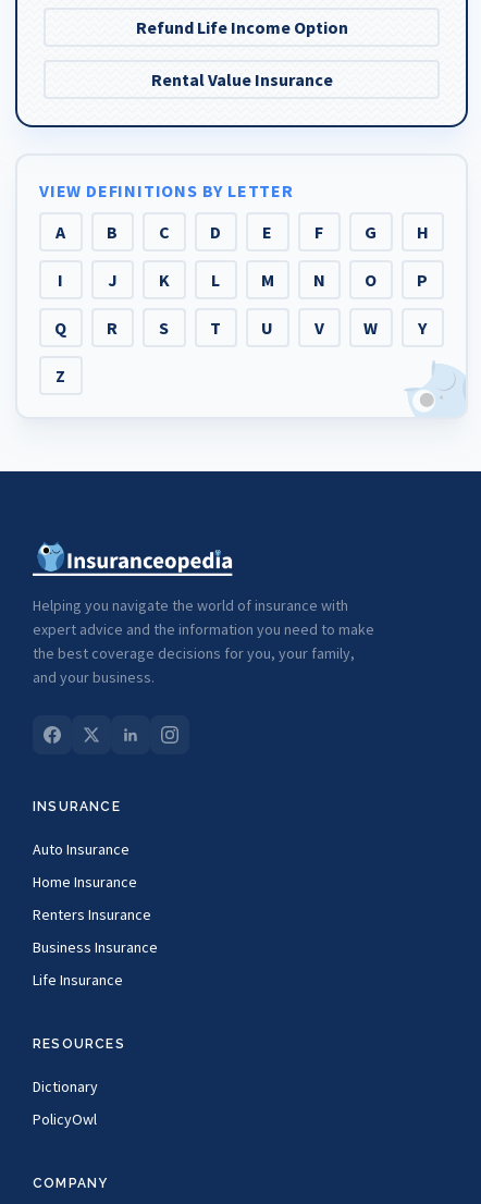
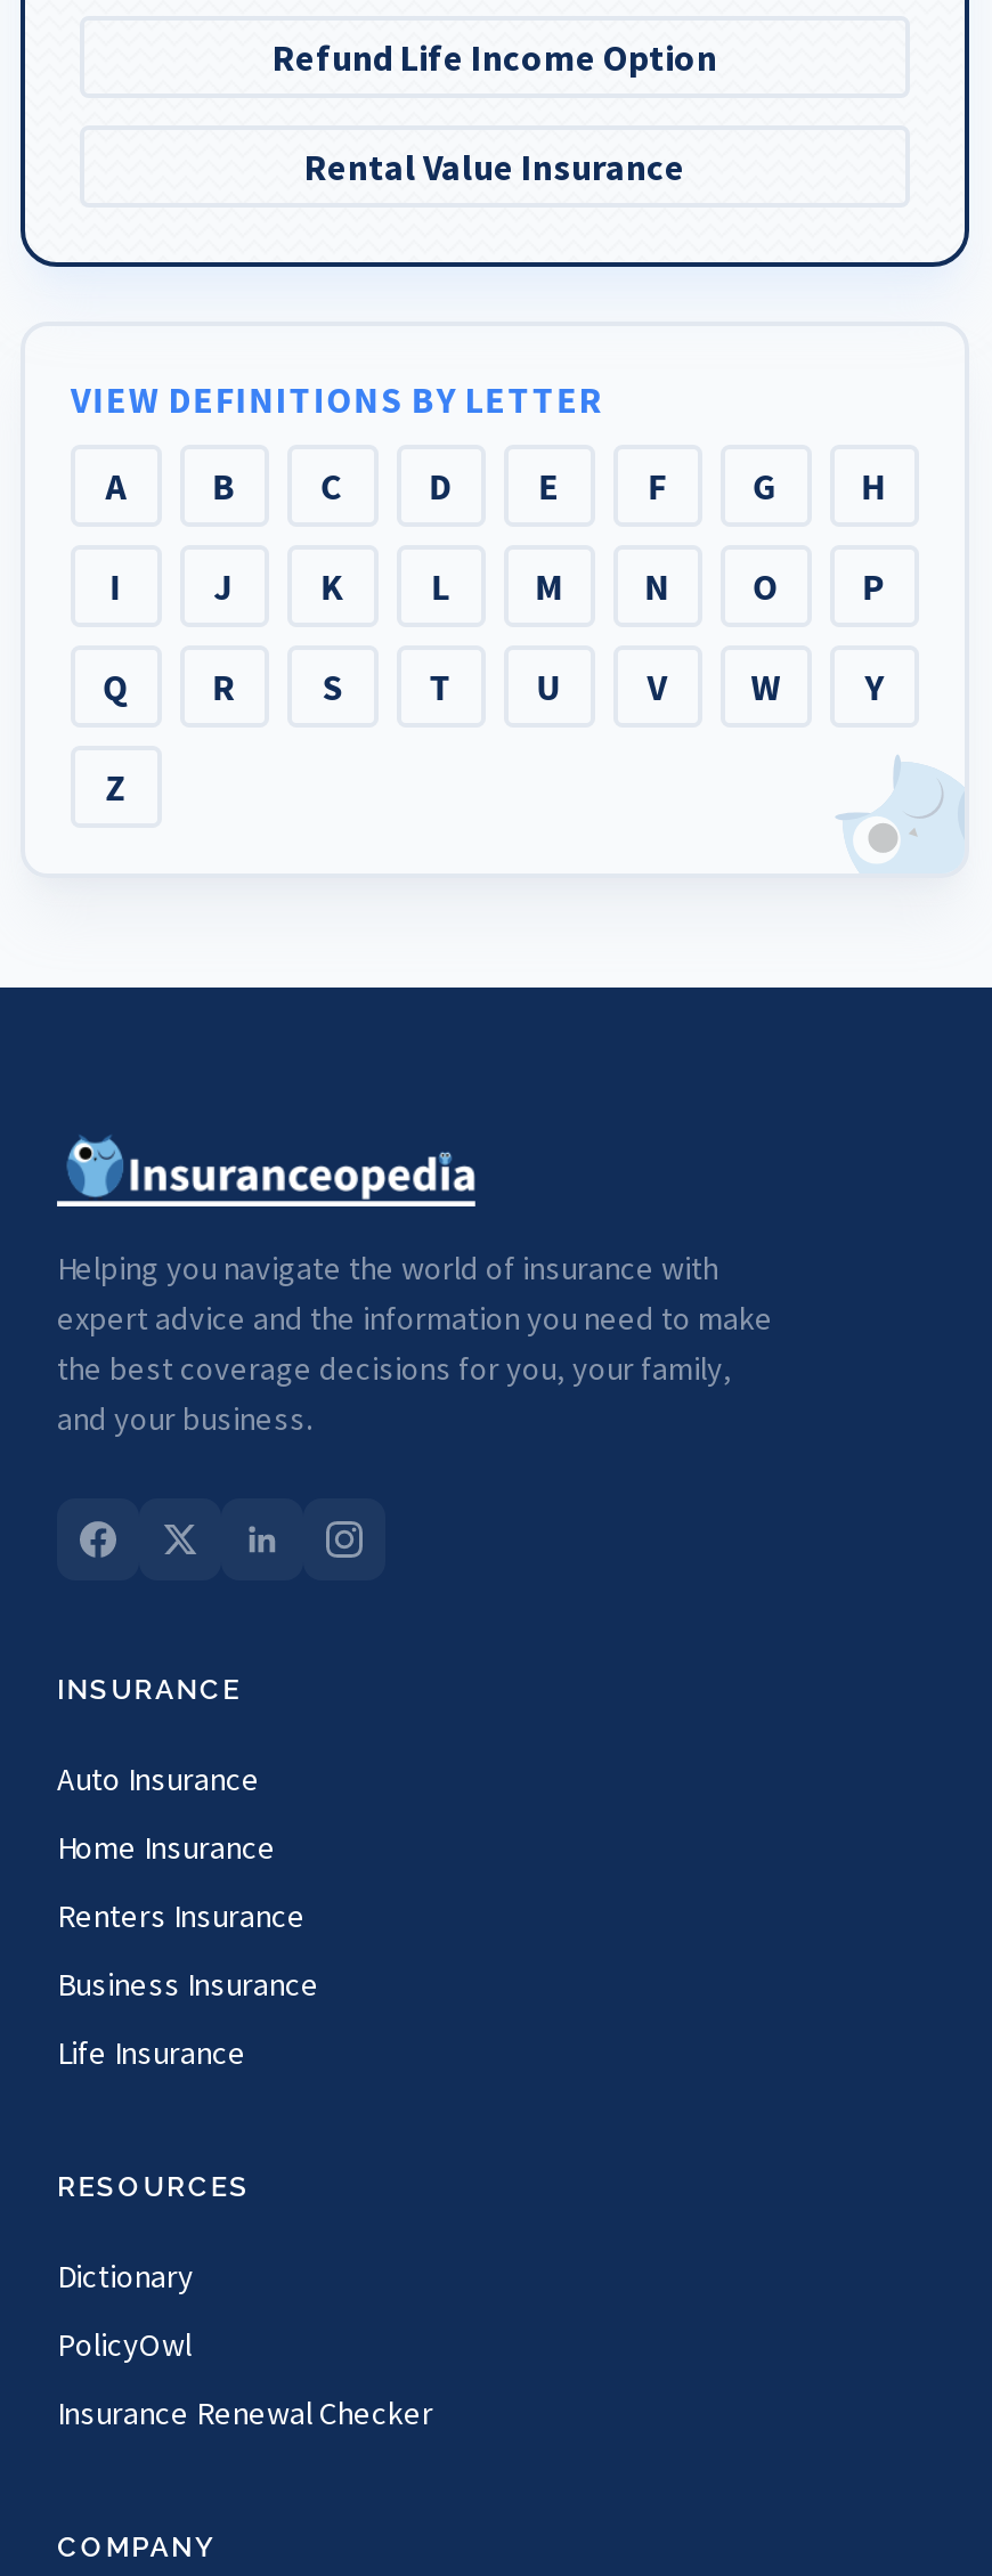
+ Insurance Renewal Checker
